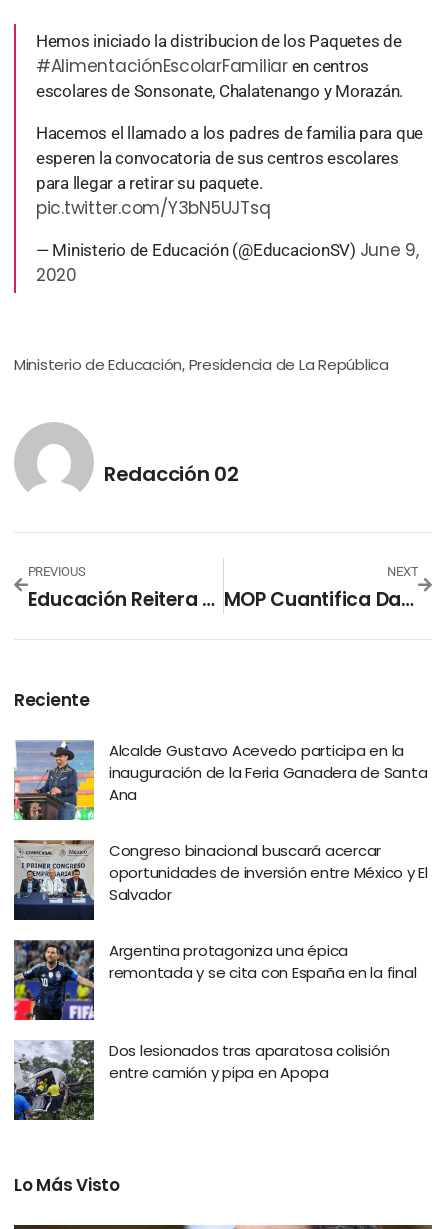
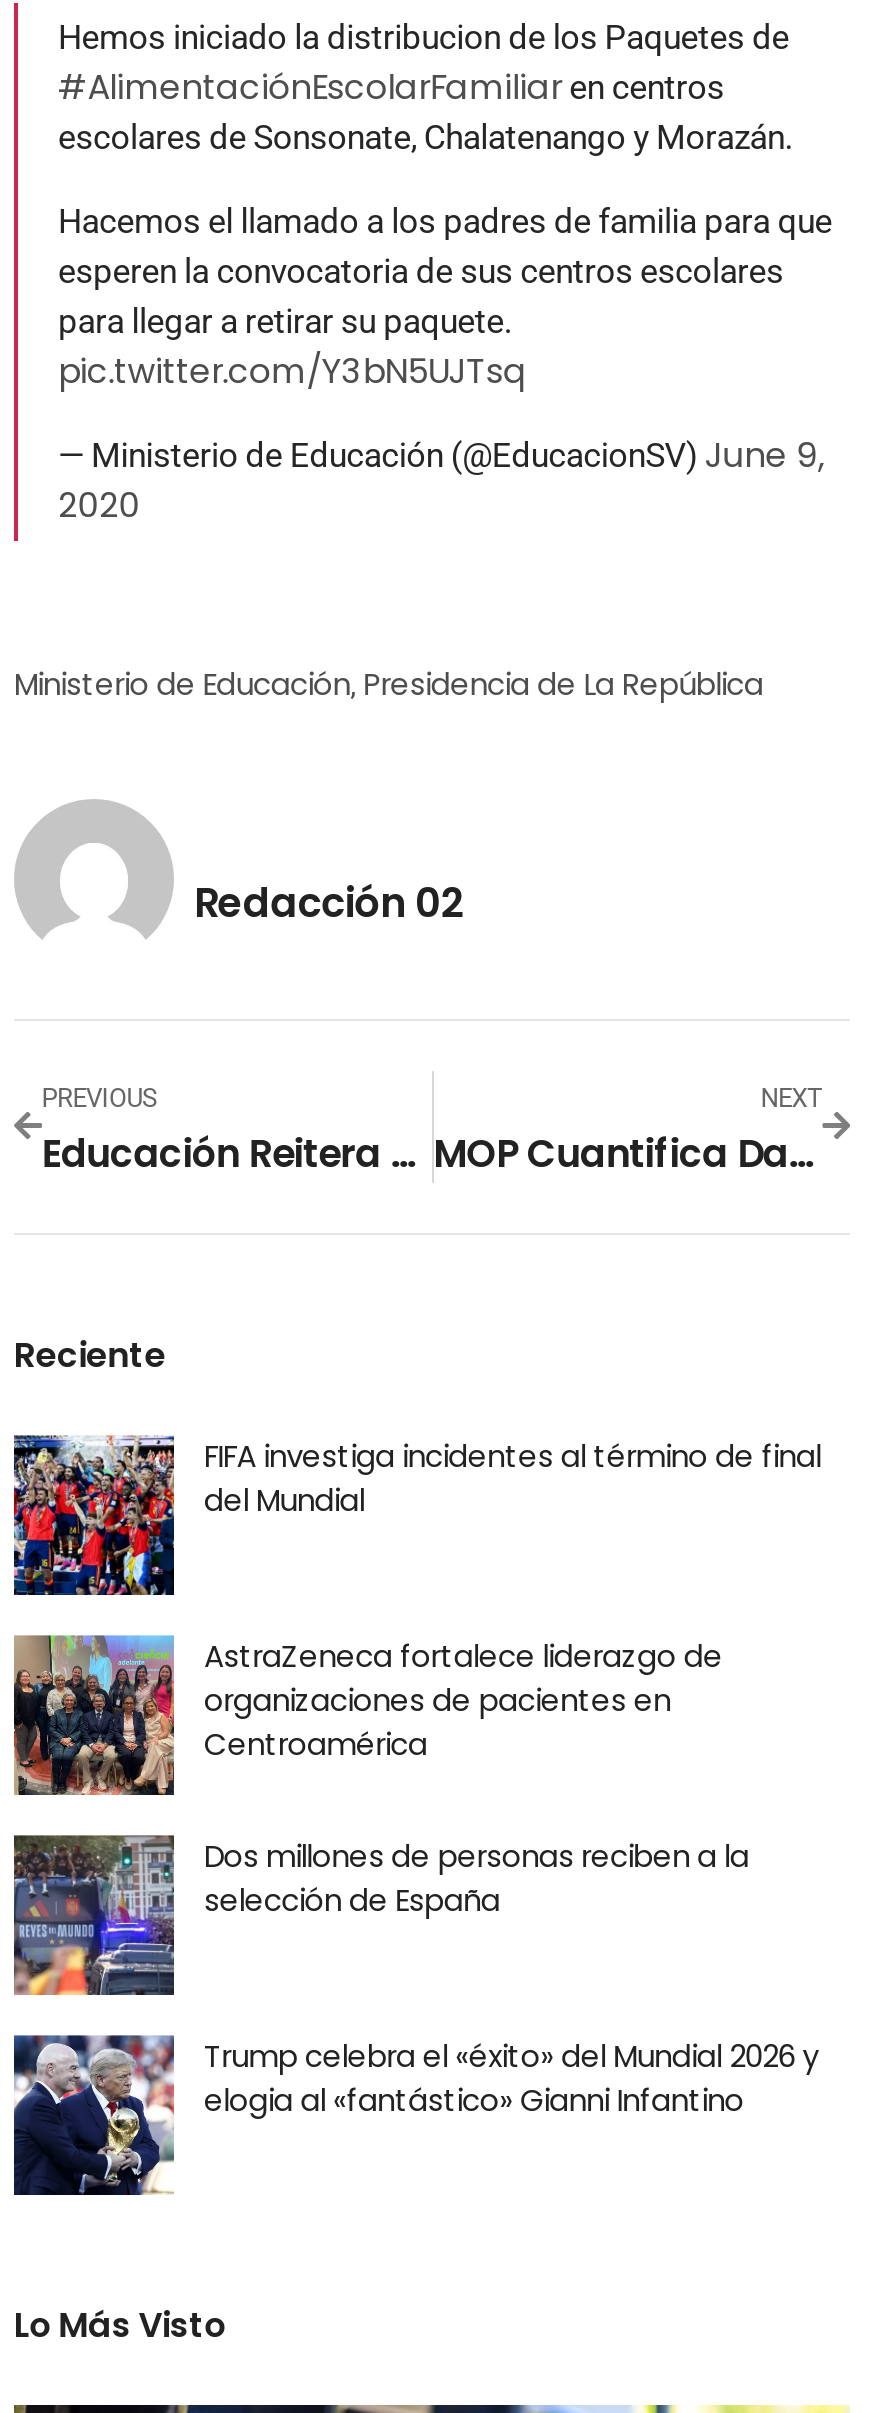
- [image]
- Alcalde Gustavo Acevedo participa en la
- inauguración de la Feria Ganadera de Santa
- Ana
+ [image]
+ FIFA investiga incidentes al término de final
+ del Mundial

- [image]
- Congreso binacional buscará acercar
- oportunidades de inversión entre México y El
- Salvador
+ [image]
+ AstraZeneca fortalece liderazgo de
+ organizaciones de pacientes en
+ Centroamérica

- [image]
- Argentina protagoniza una épica
- remontada y se cita con España en la final
+ [image]
+ Dos millones de personas reciben a la
+ selección de España

- [image]
- Dos lesionados tras aparatosa colisión
- entre camión y pipa en Apopa
+ [image]
+ Trump celebra el «éxito» del Mundial 2026 y
+ elogia al «fantástico» Gianni Infantino
